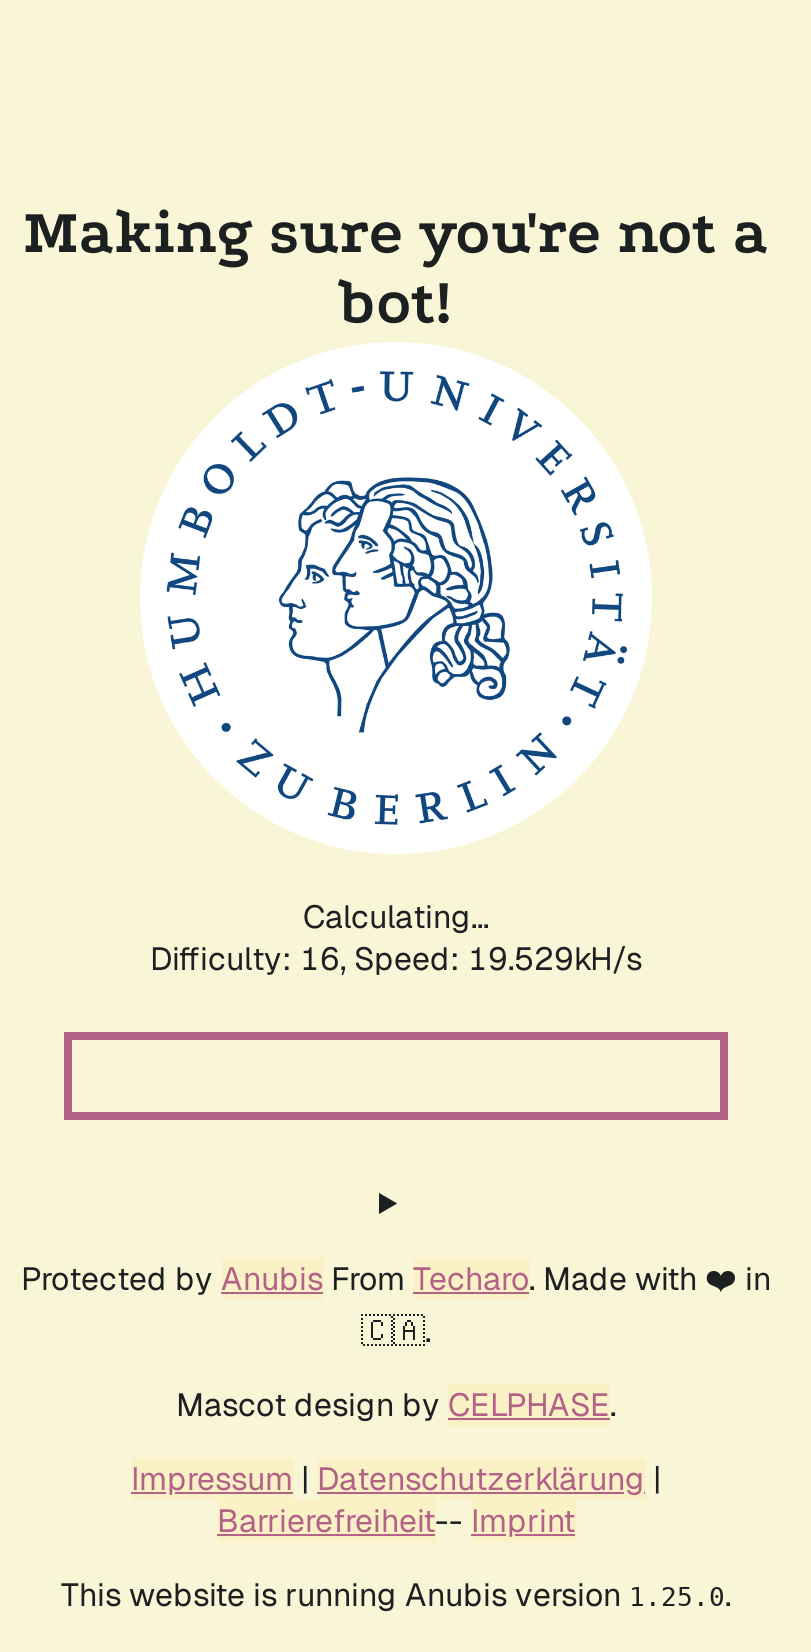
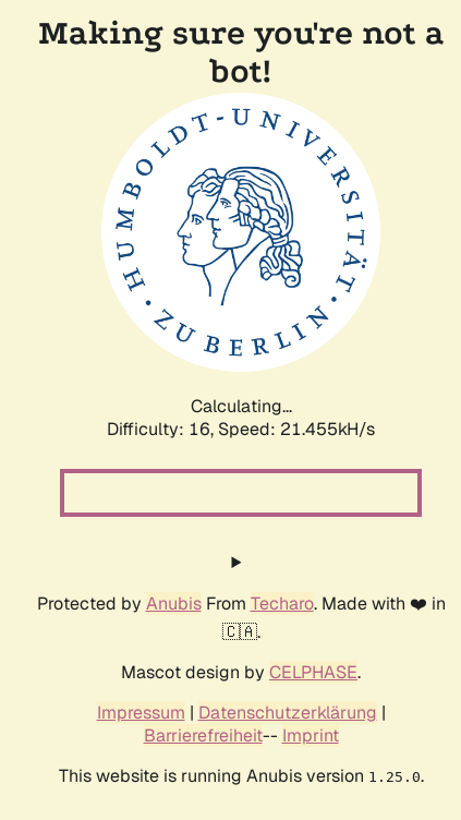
- Difficulty: 16, Speed: 19.529kH/s
+ Difficulty: 16, Speed: 21.455kH/s
